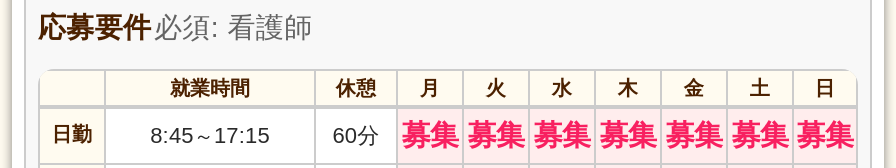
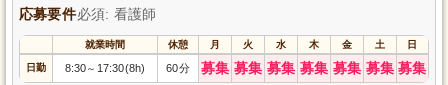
- 8:45～17:15
+ 8:30～17:30(8h)
